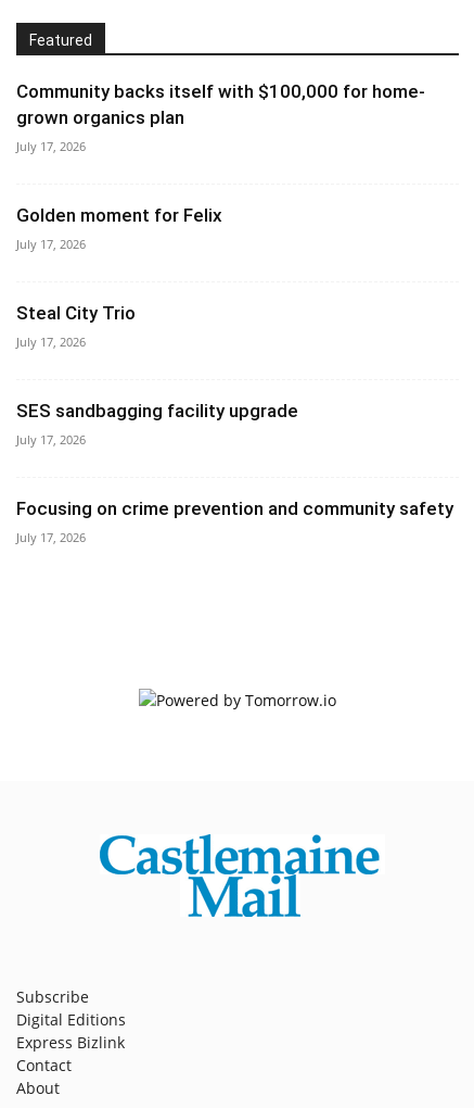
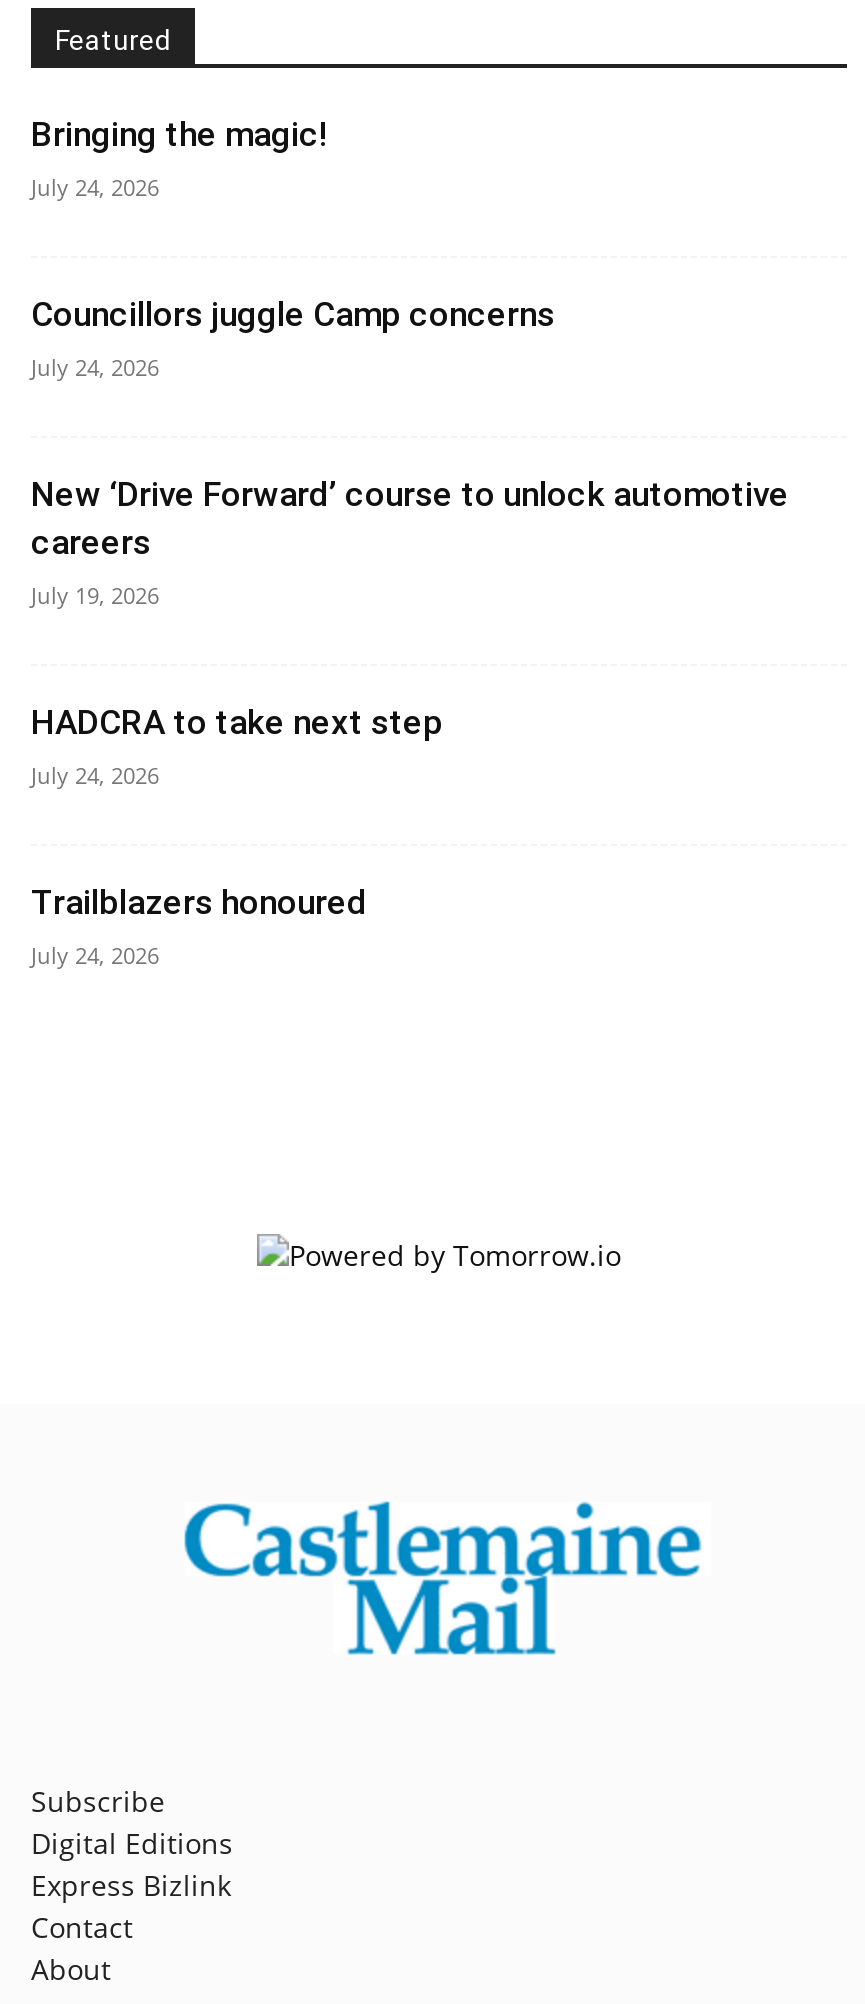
- Community backs itself with $100,000 for home-
- grown organics plan
- July 17, 2026
+ Bringing the magic!
+ July 24, 2026

- Golden moment for Felix
- July 17, 2026
+ Councillors juggle Camp concerns
+ July 24, 2026

- Steal City Trio
- July 17, 2026
+ New ‘Drive Forward’ course to unlock automotive
+ careers
+ July 19, 2026

- SES sandbagging facility upgrade
- July 17, 2026
+ HADCRA to take next step
+ July 24, 2026

- Focusing on crime prevention and community safety
- July 17, 2026
+ Trailblazers honoured
+ July 24, 2026
